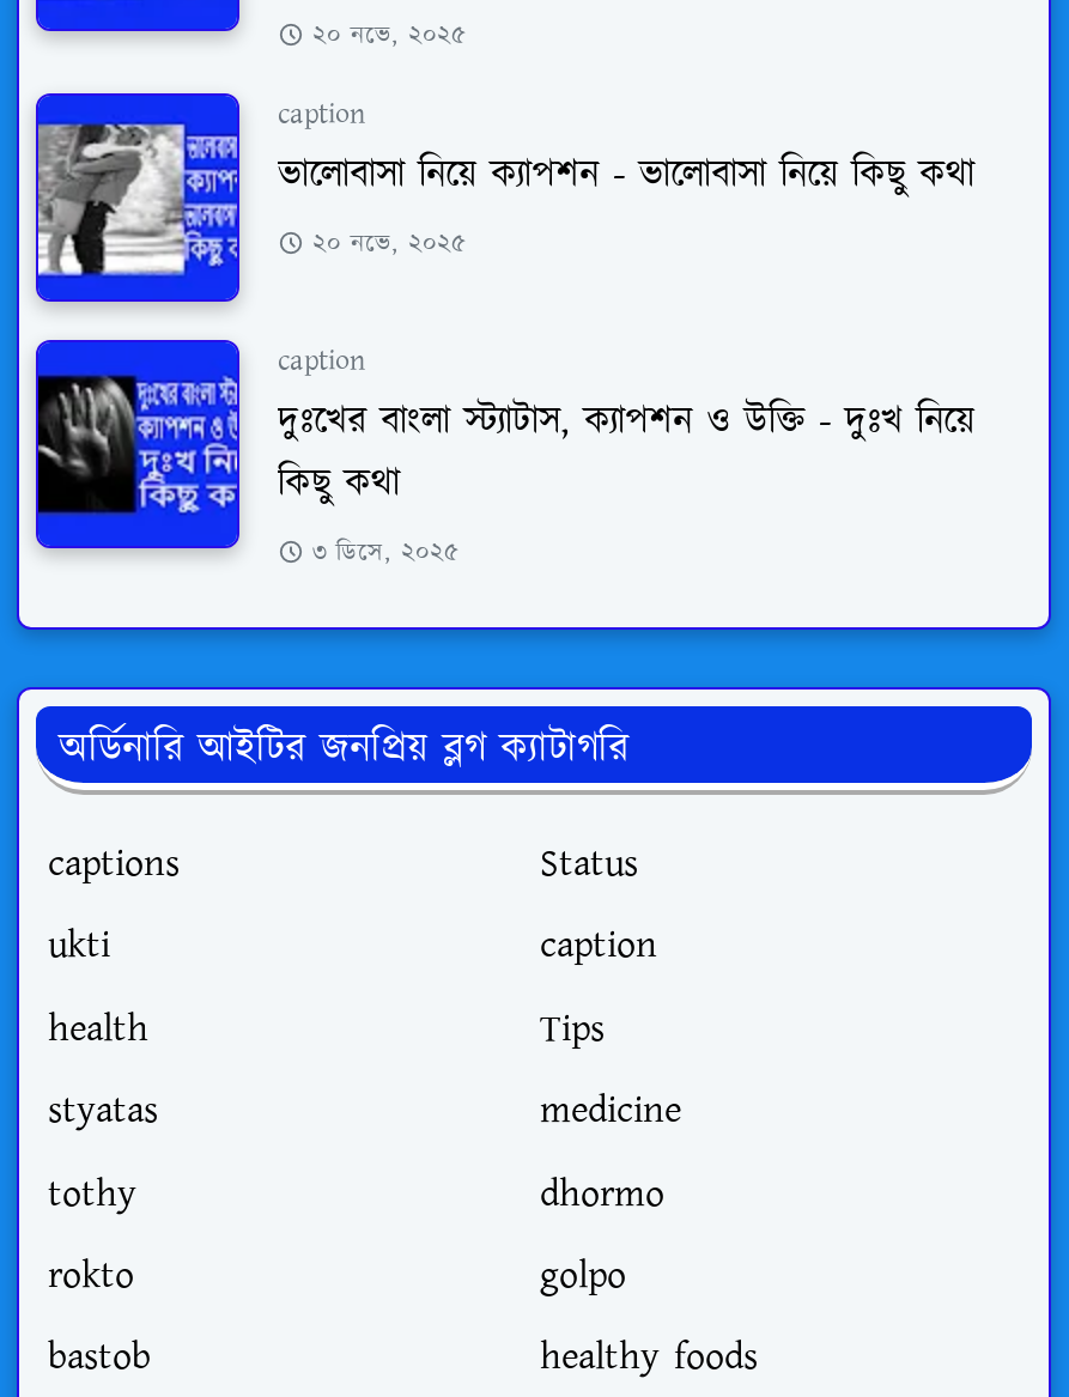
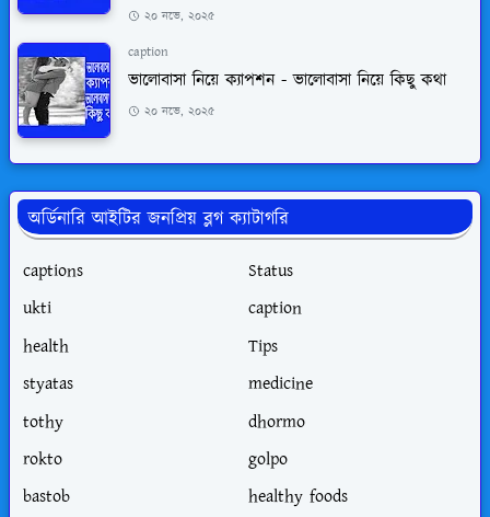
- [image]
- caption
- দুঃখের বাংলা স্ট্যাটাস, ক্যাপশন ও উক্তি - দুঃখ নিয়ে
- কিছু কথা
- ৩ ডিসে, ২০২৫
